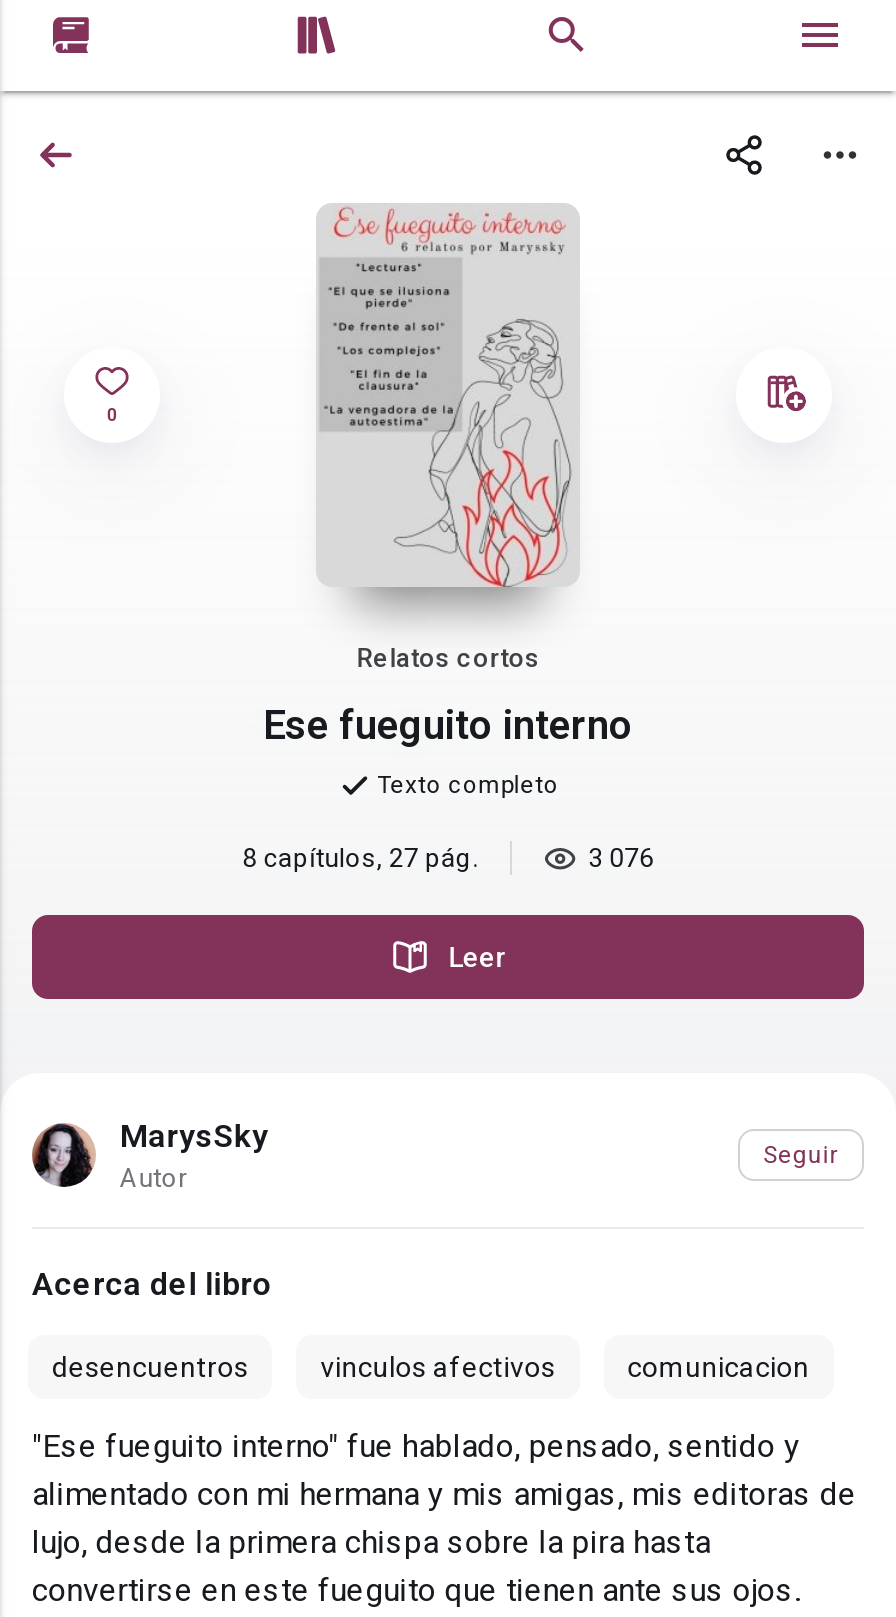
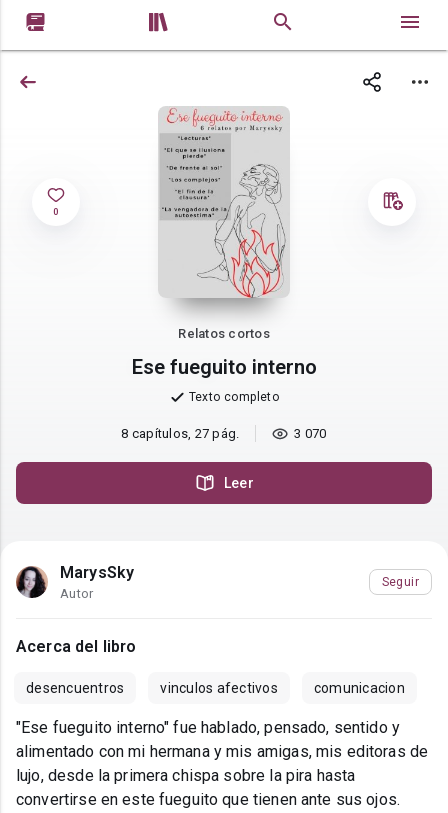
- 3 076
+ 3 070
